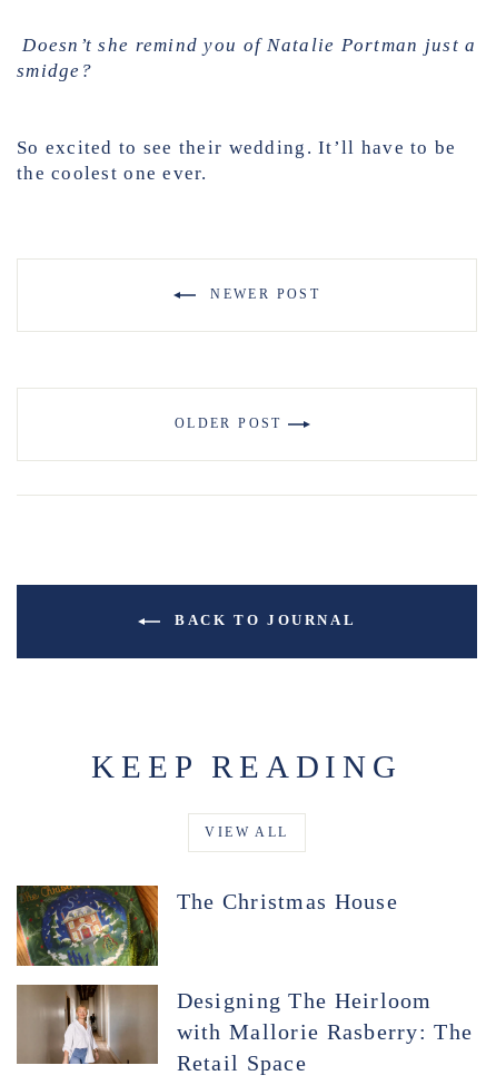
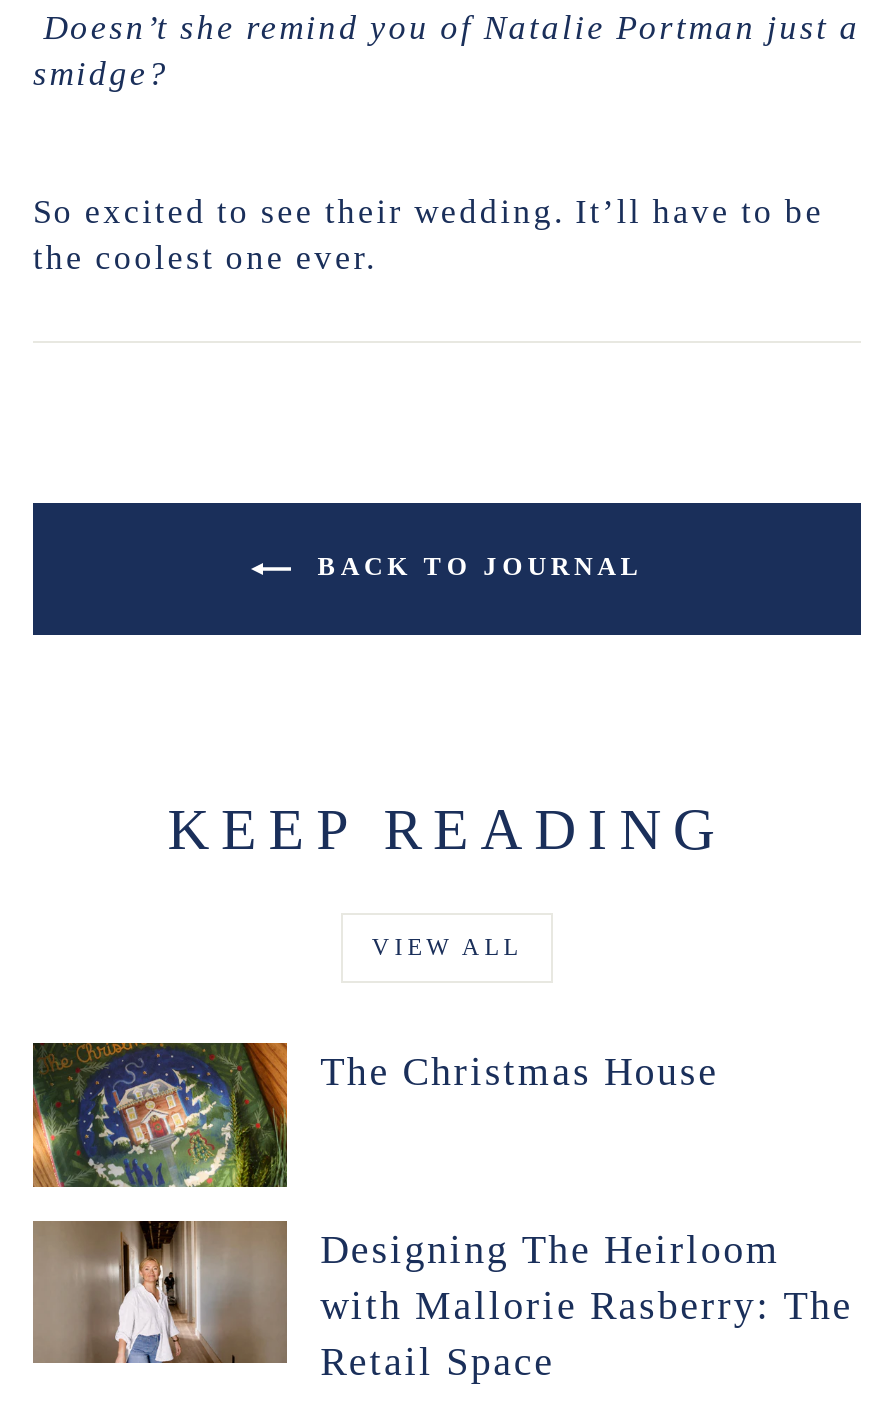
- NEWER POST

- OLDER POST
